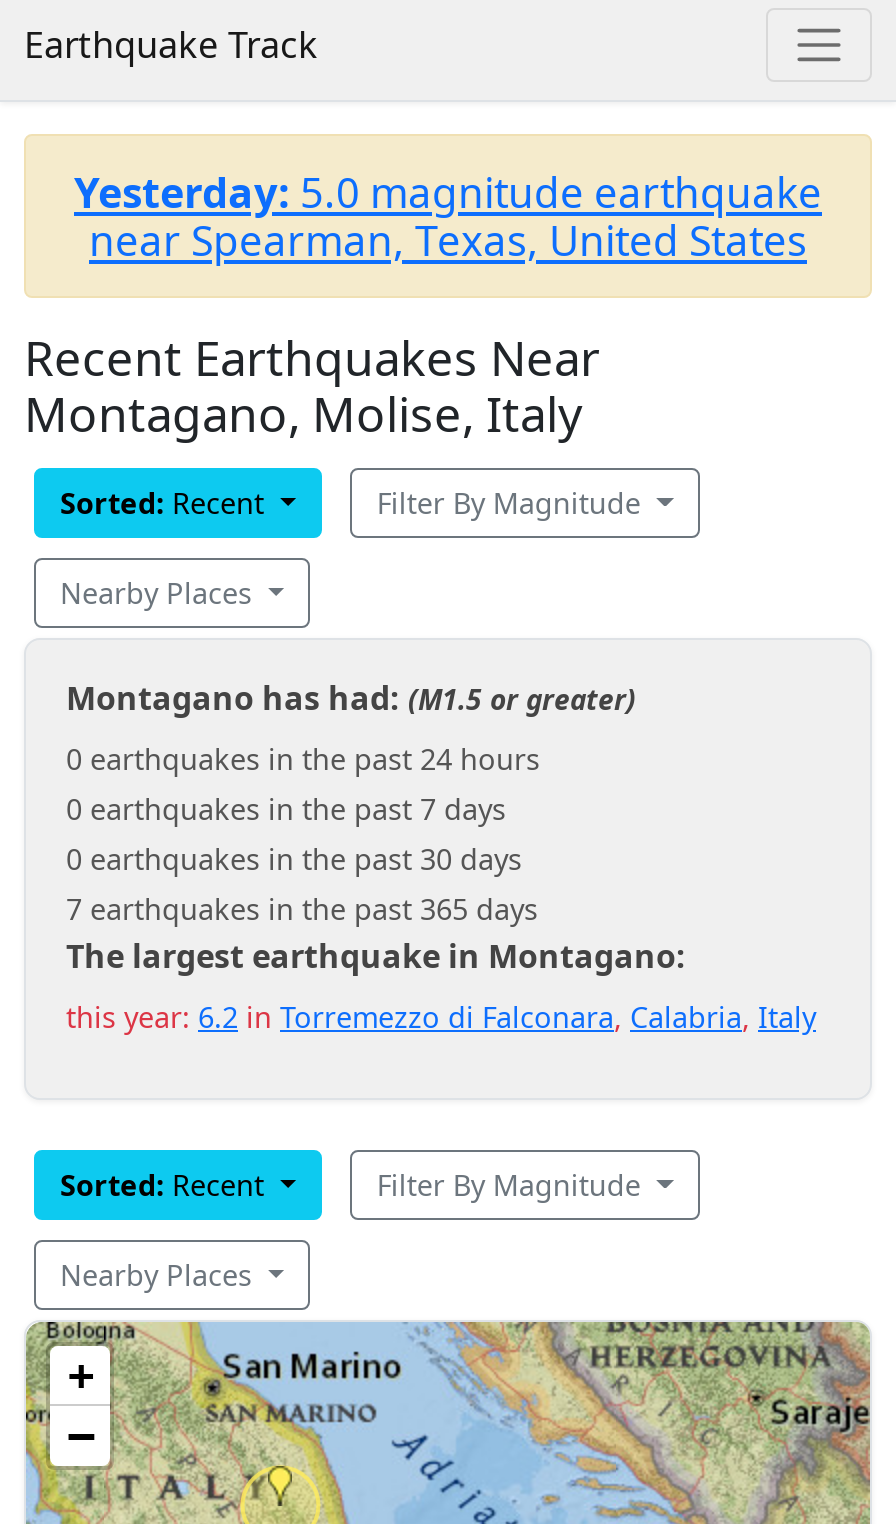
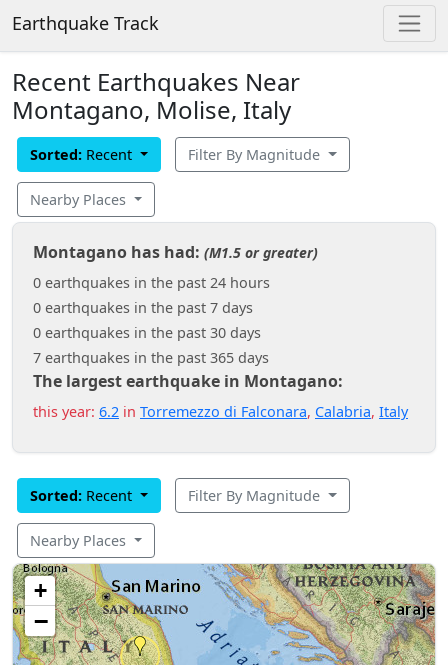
- Yesterday: 5.0 magnitude earthquake
- near Spearman, Texas, United States
